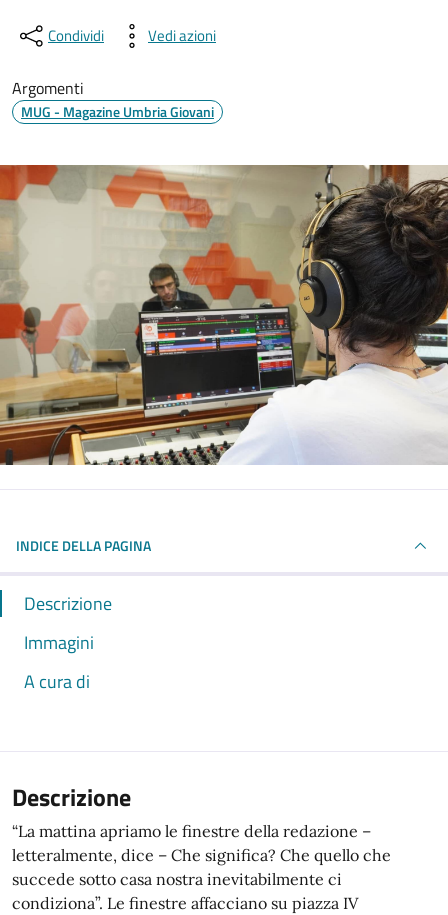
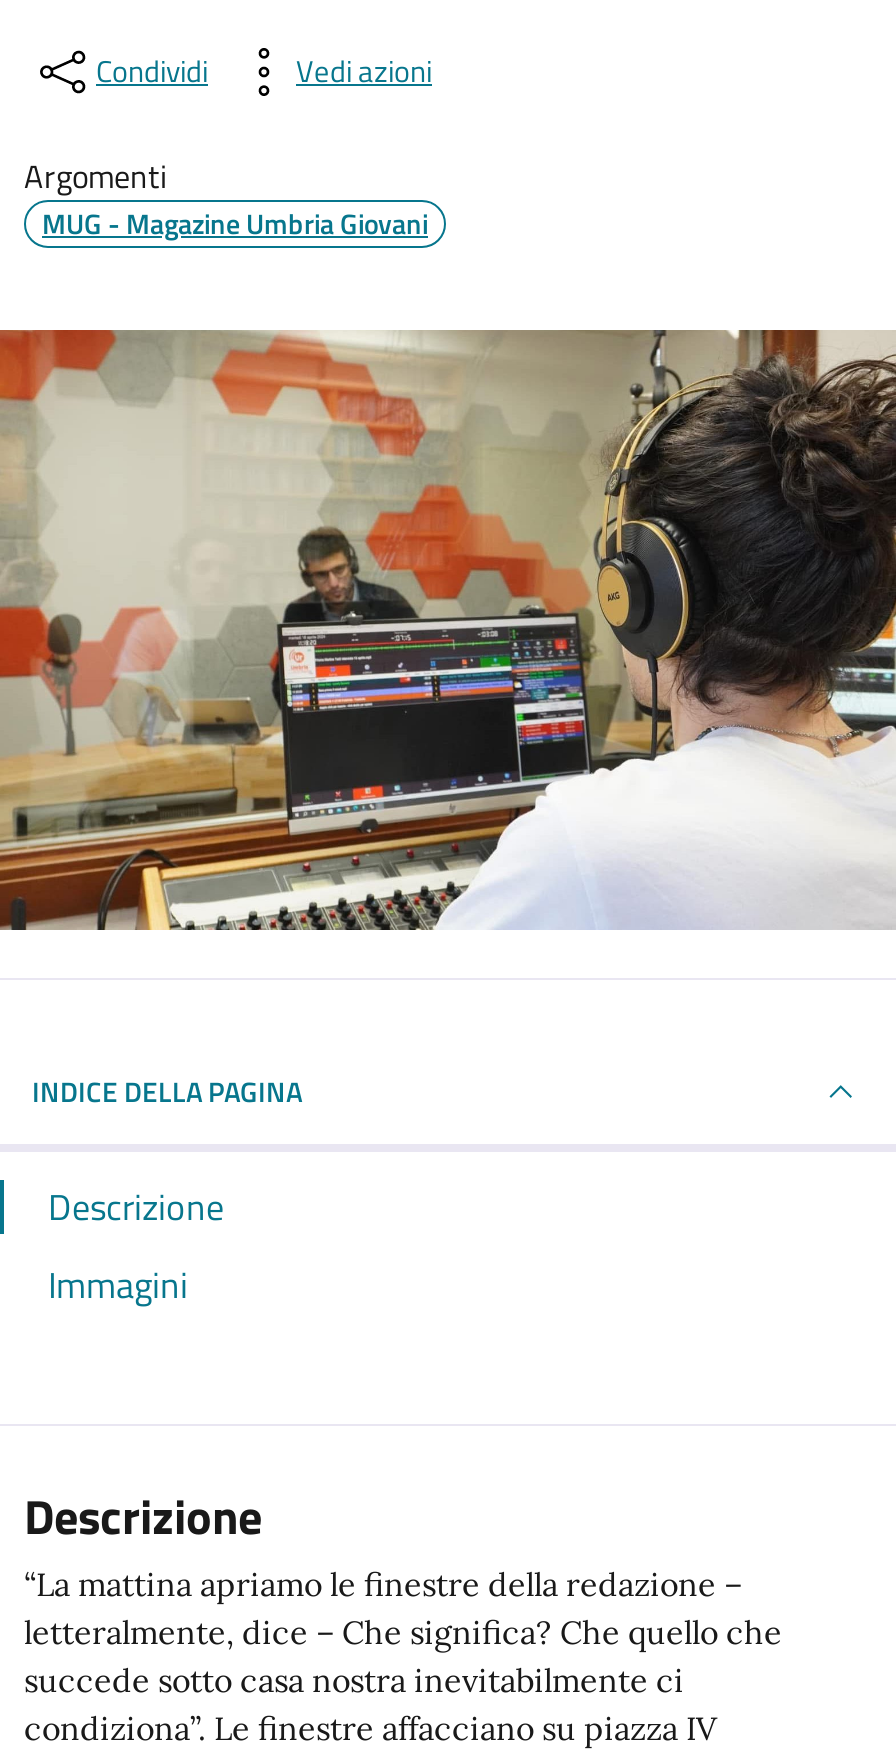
- A cura di
